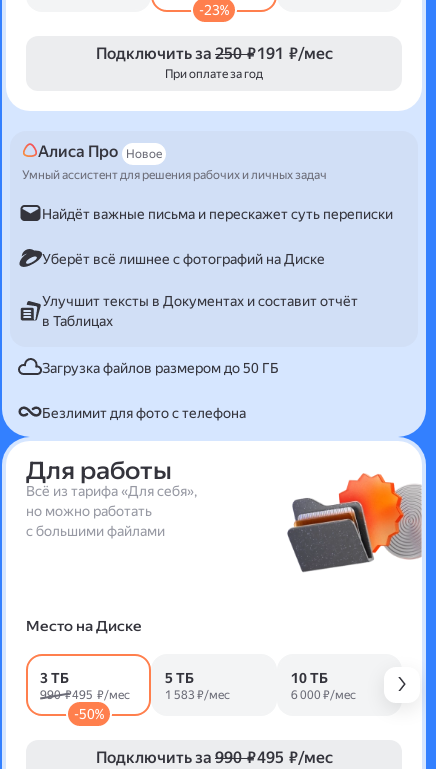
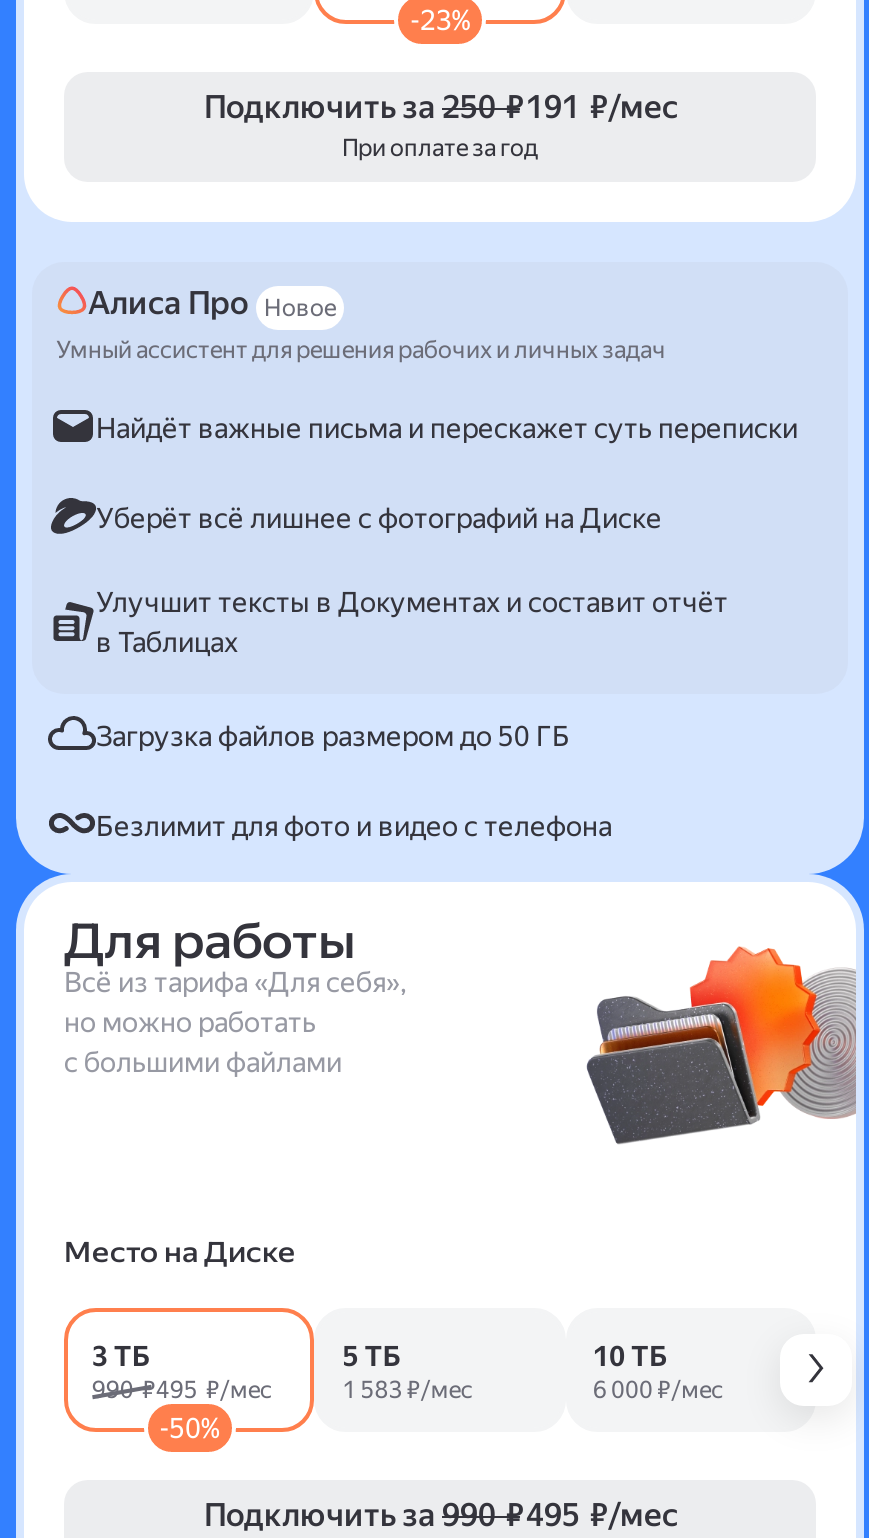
- Безлимит для фото с телефона
+ Безлимит для фото и видео с телефона
